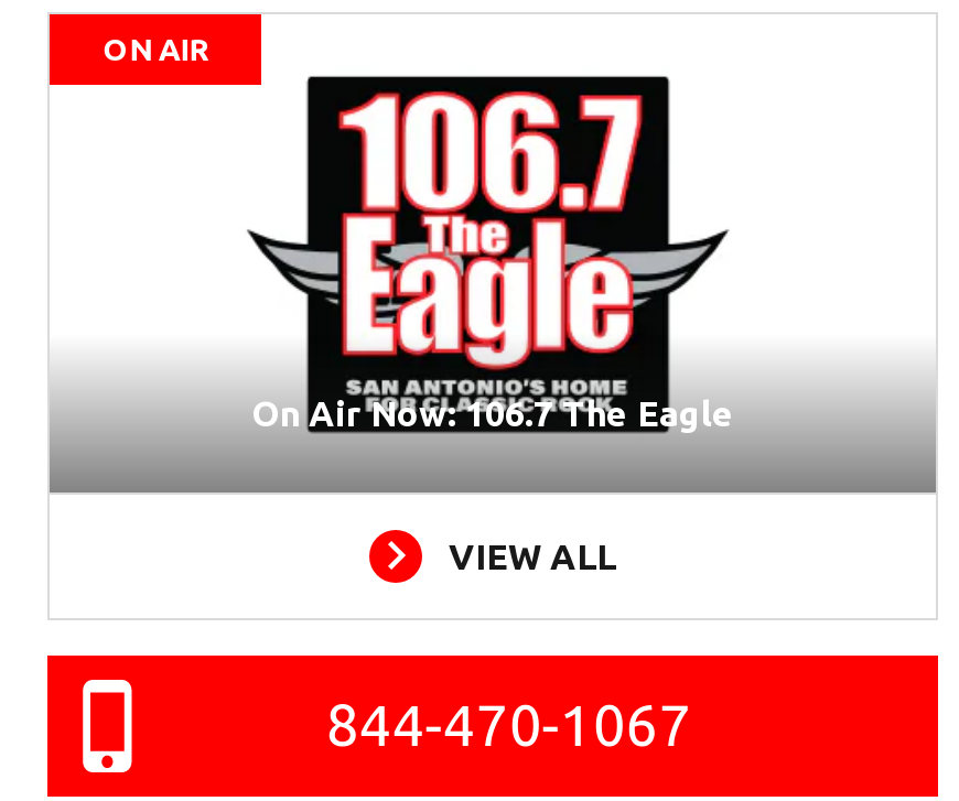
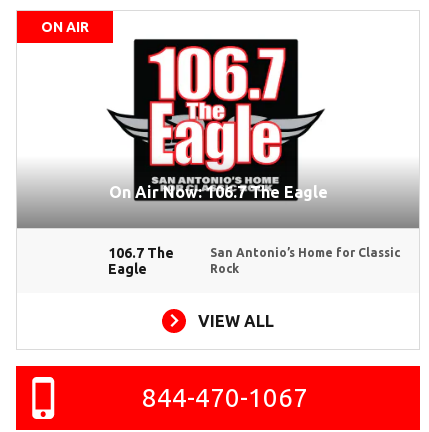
+ 106.7 The
+ Eagle

+ San Antonio’s Home for Classic
+ Rock
